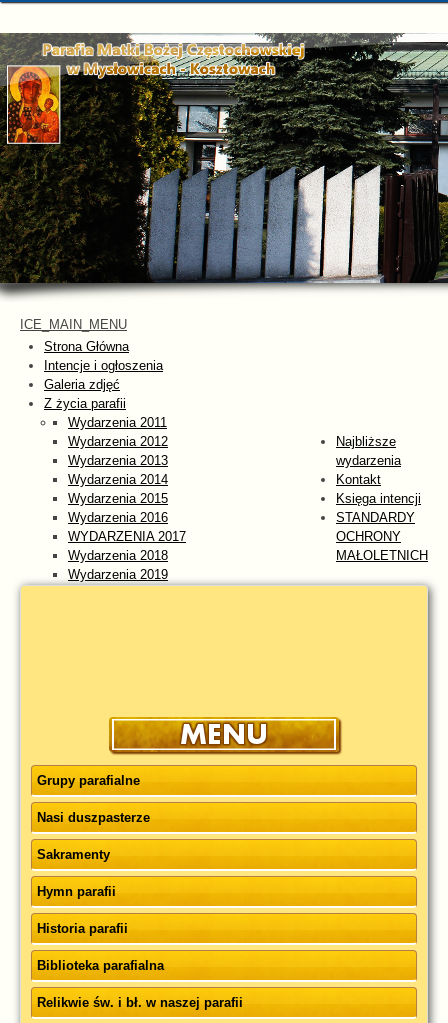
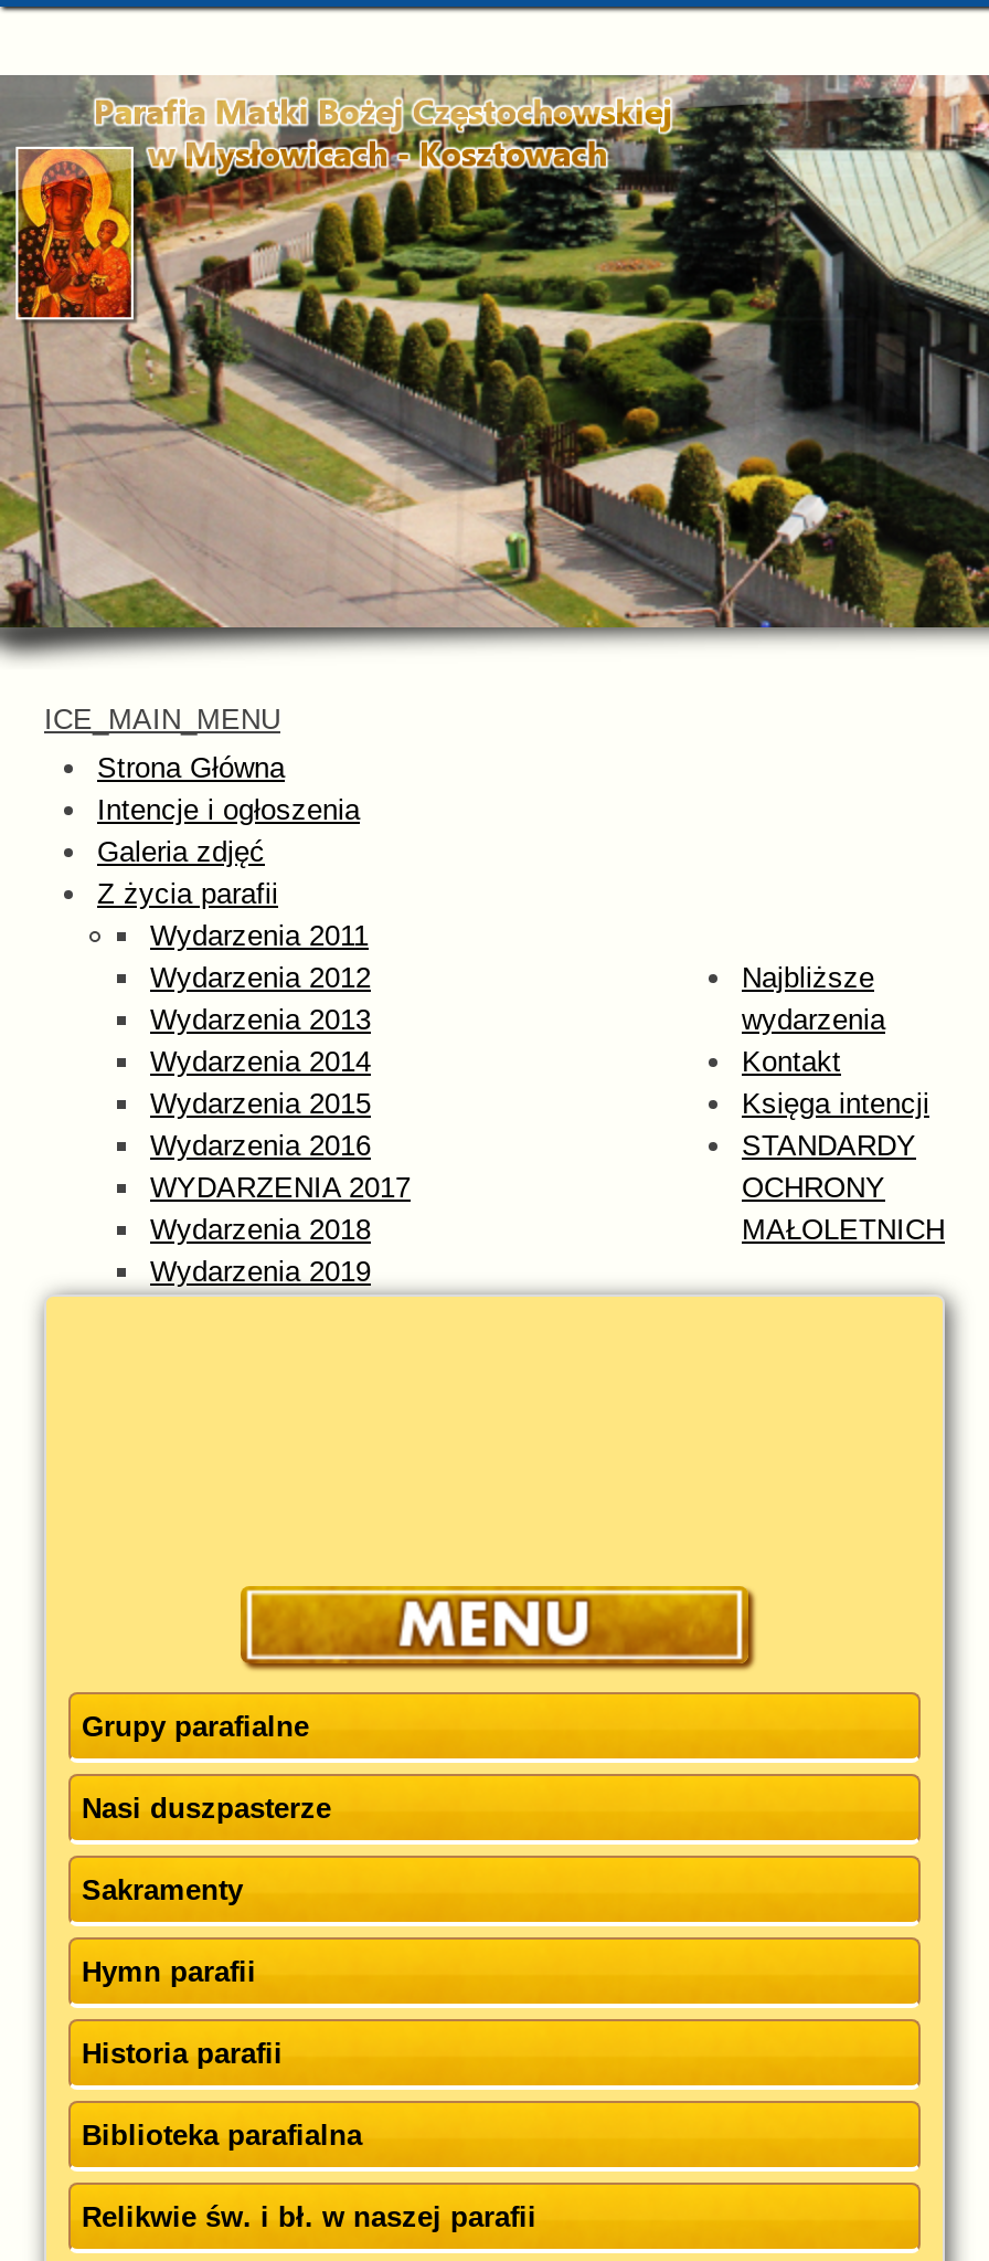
- [image]
+ [image]
